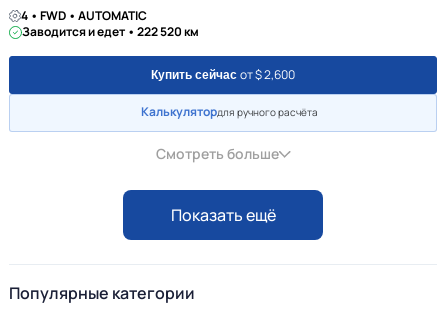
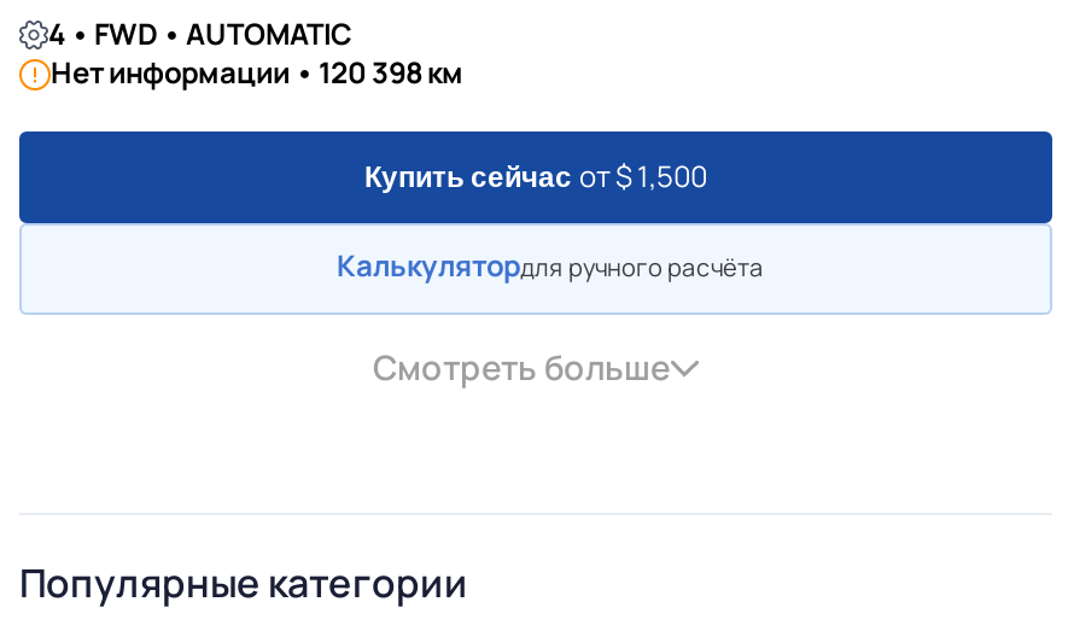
- Заводится и едет • 222 520 км
+ Нет информации • 120 398 км

- Купить сейчас от $ 2,600
+ Купить сейчас от $ 1,500

- Показать ещё
